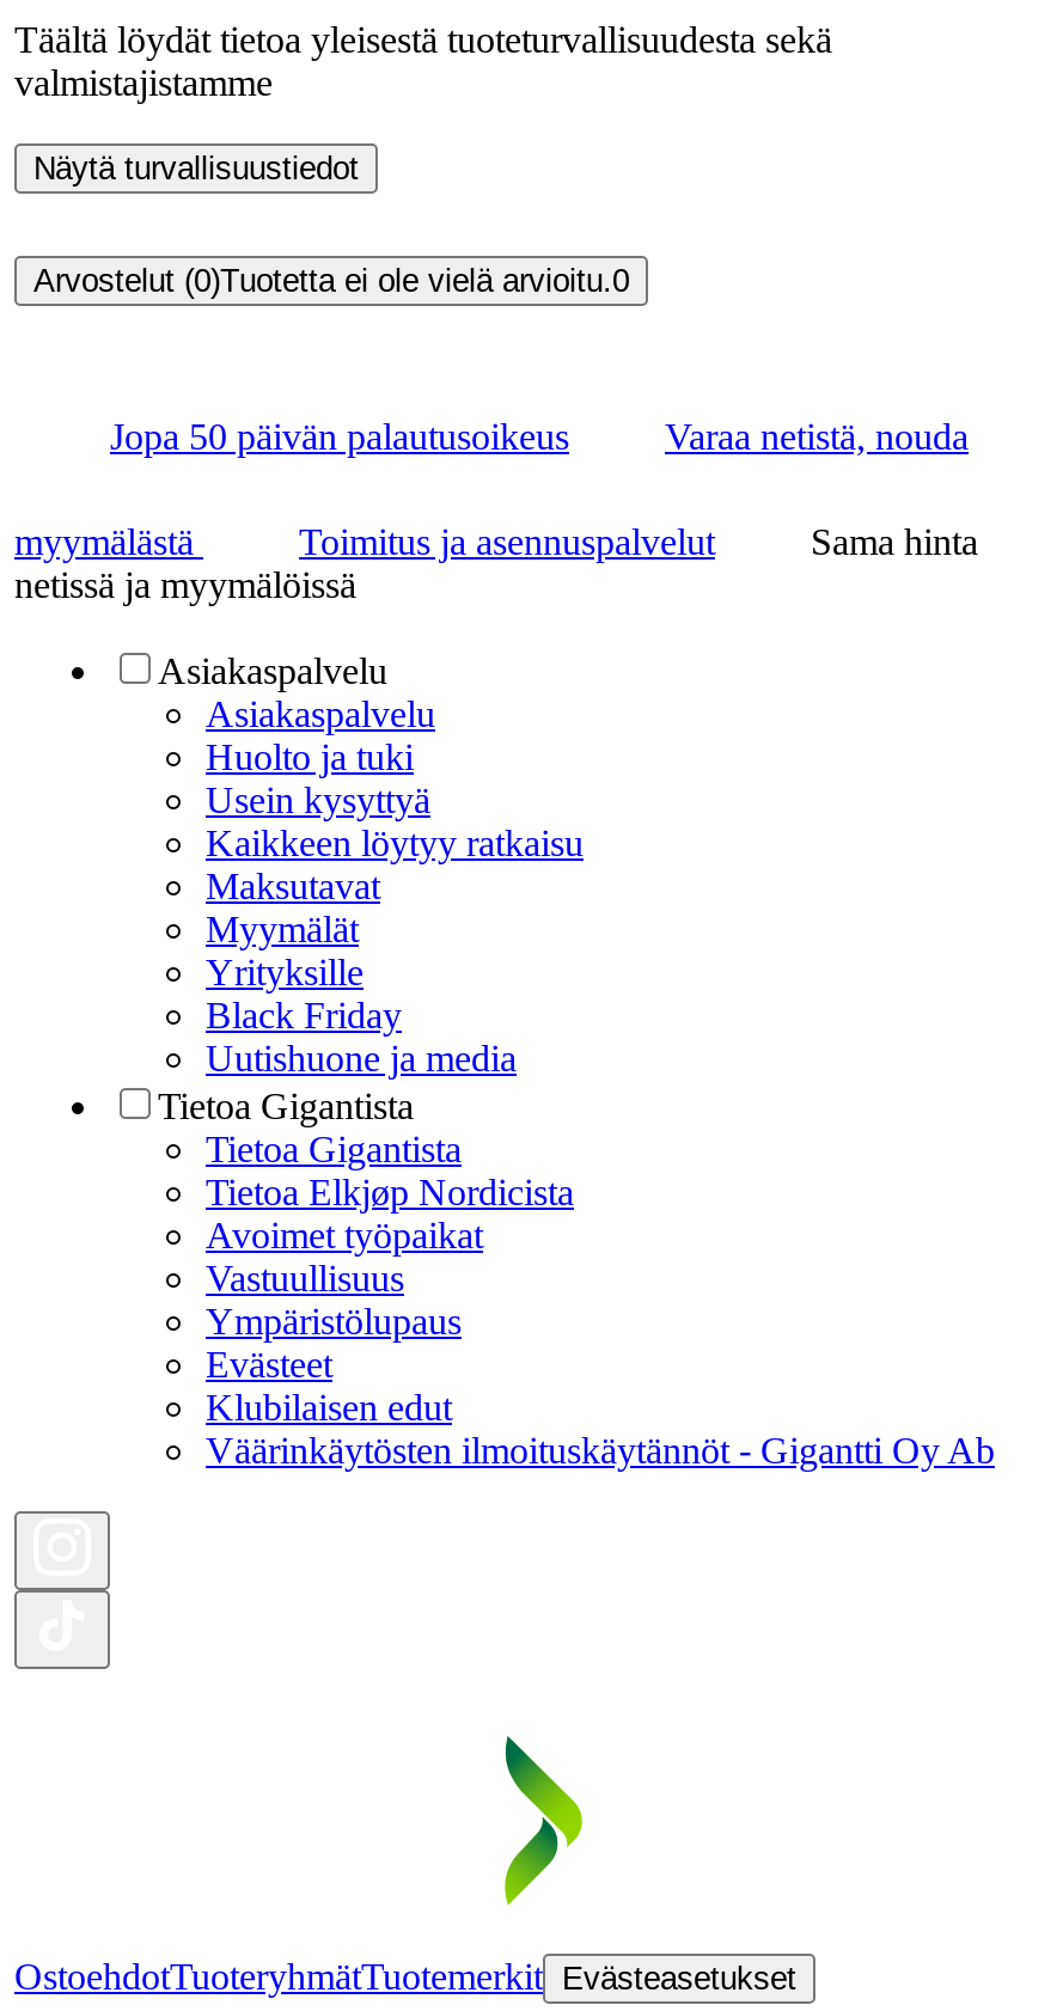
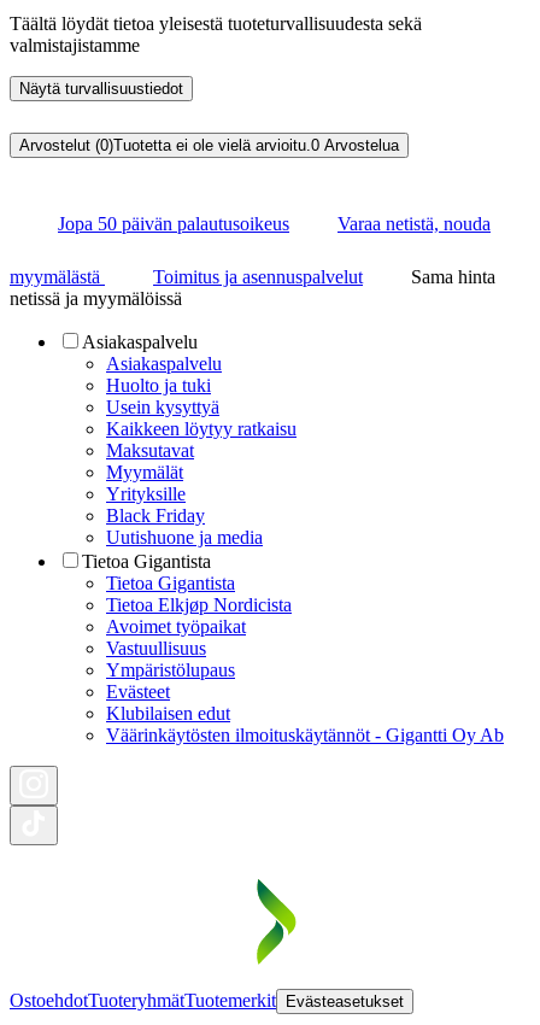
- Arvostelut (0)Tuotetta ei ole vielä arvioitu.0
+ Arvostelut (0)Tuotetta ei ole vielä arvioitu.0 Arvostelua
